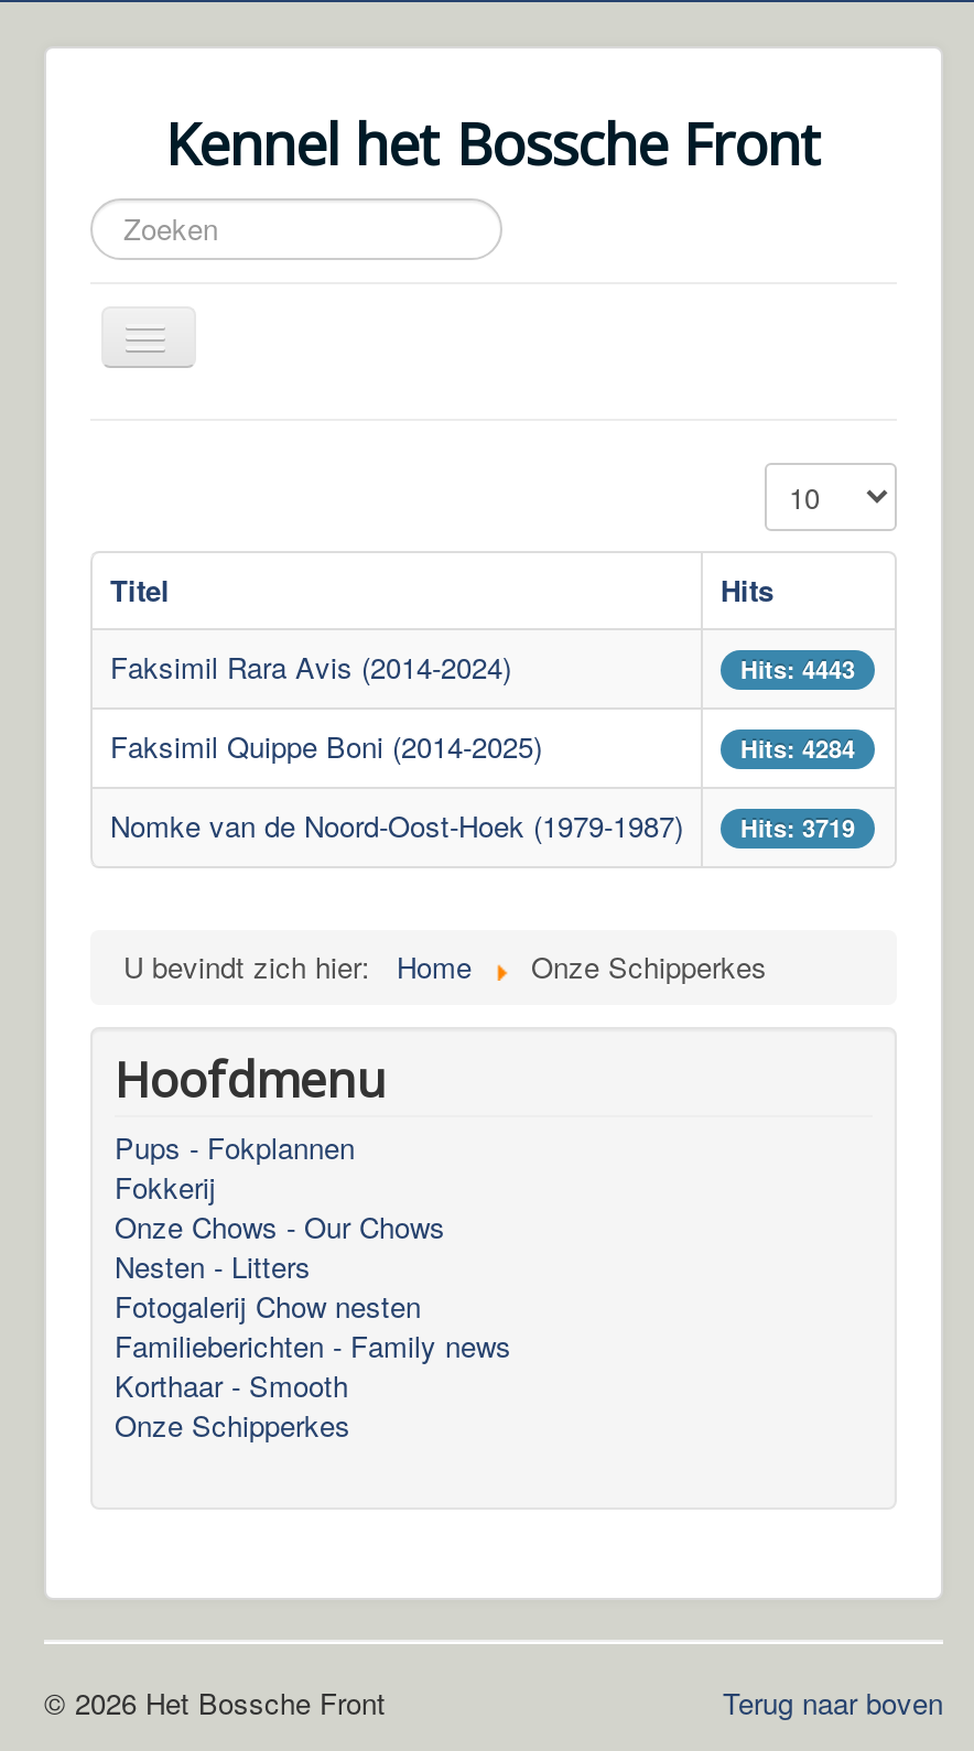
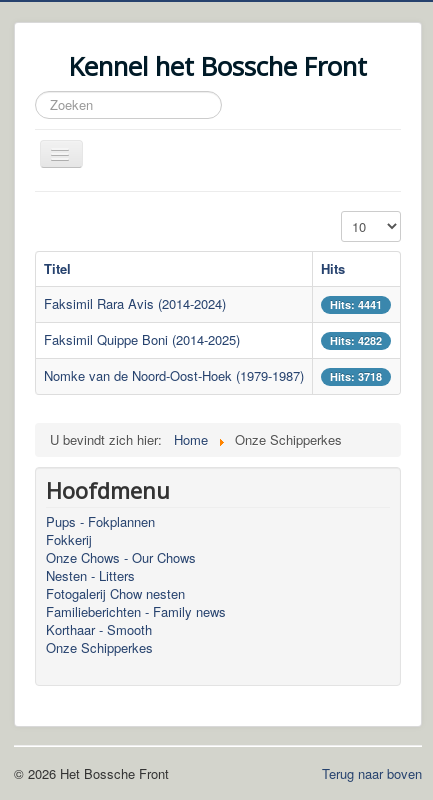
- Hits: 4443
+ Hits: 4441

- Hits: 4284
+ Hits: 4282

- Nomke van de Noord-Oost-Hoek (1979-1987) Hits: 3719
+ Nomke van de Noord-Oost-Hoek (1979-1987) Hits: 3718
